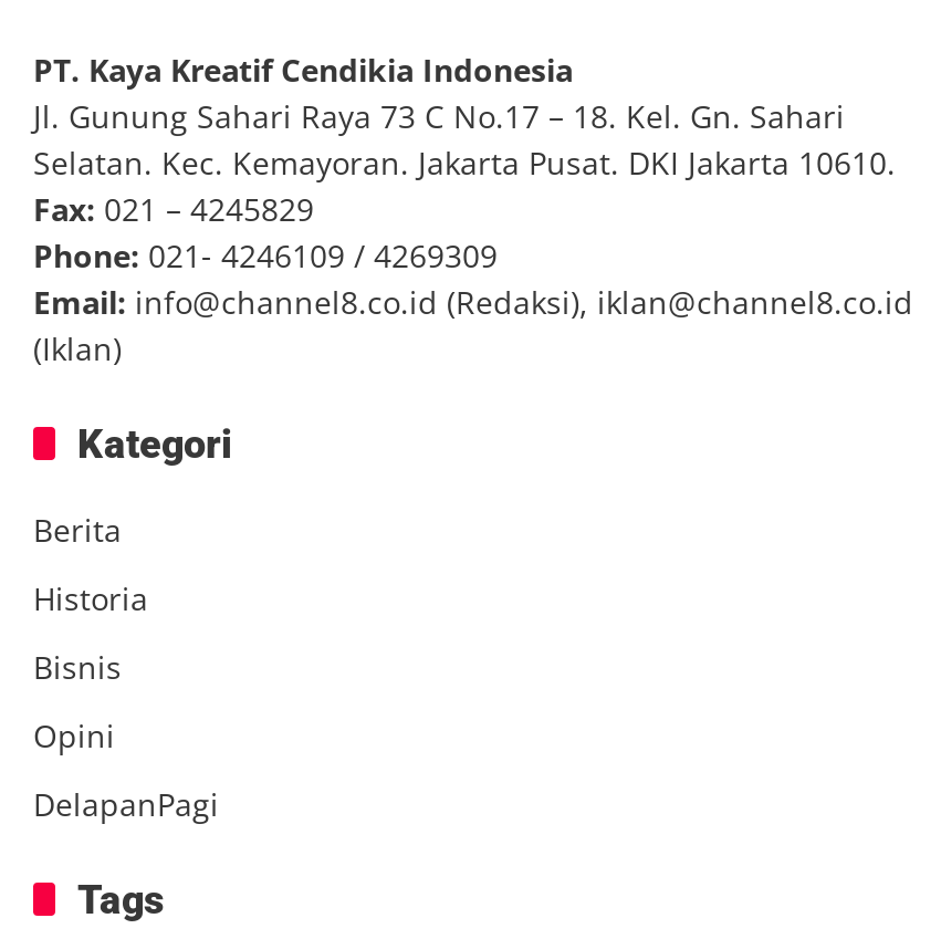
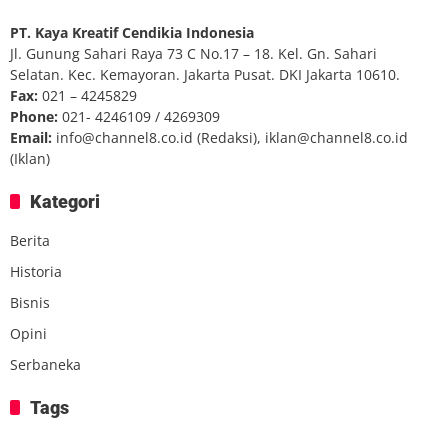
- DelapanPagi
+ Serbaneka
